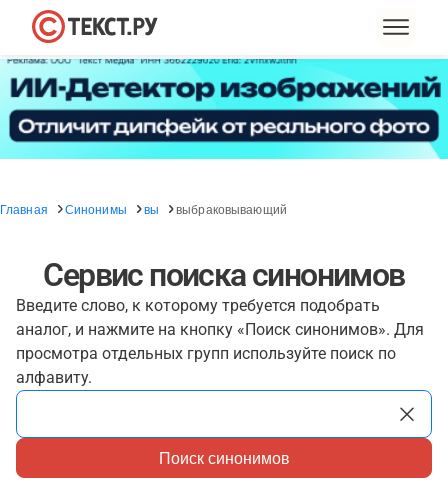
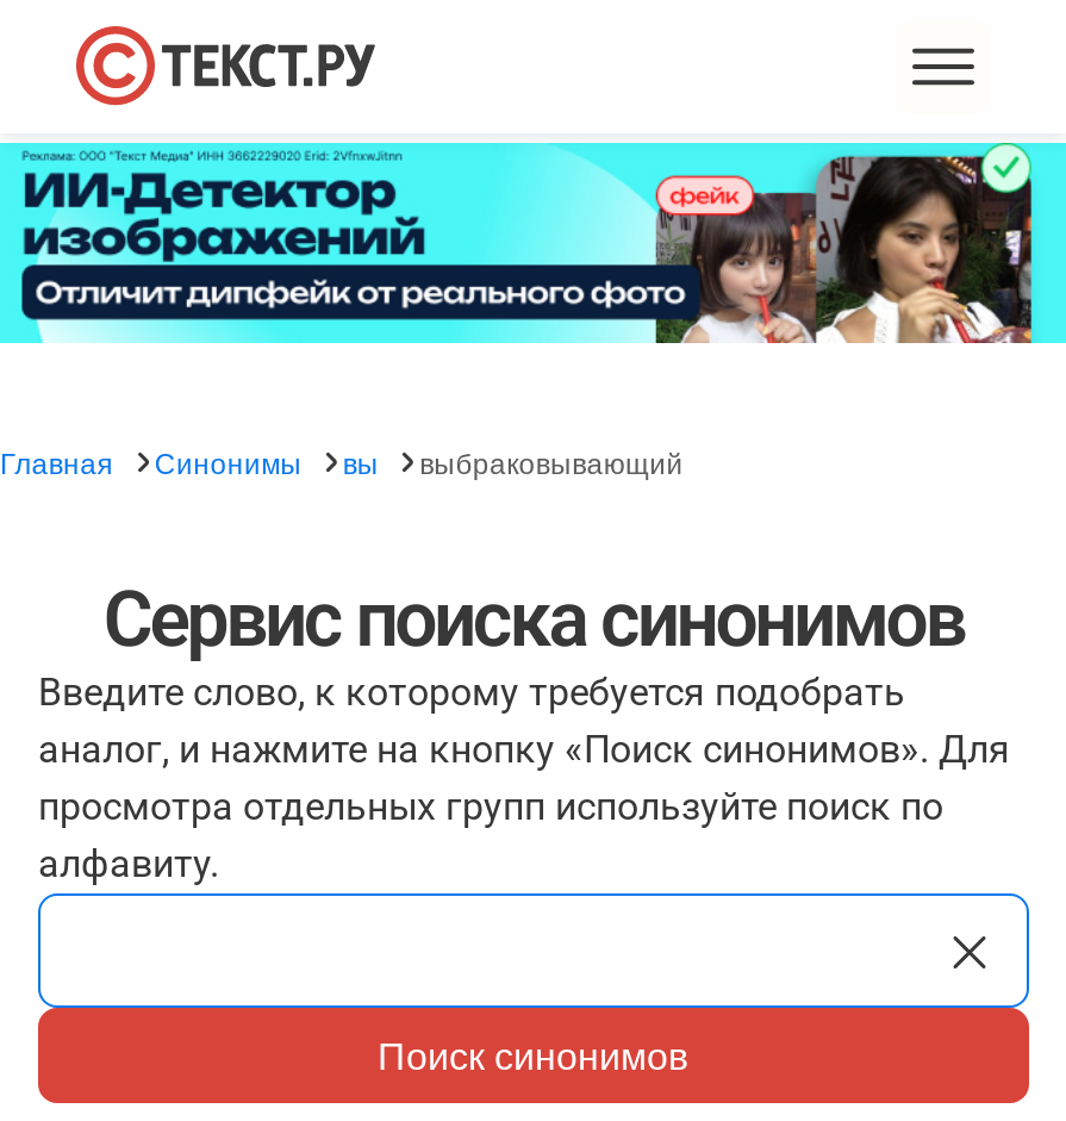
- [image]
+ [image]
